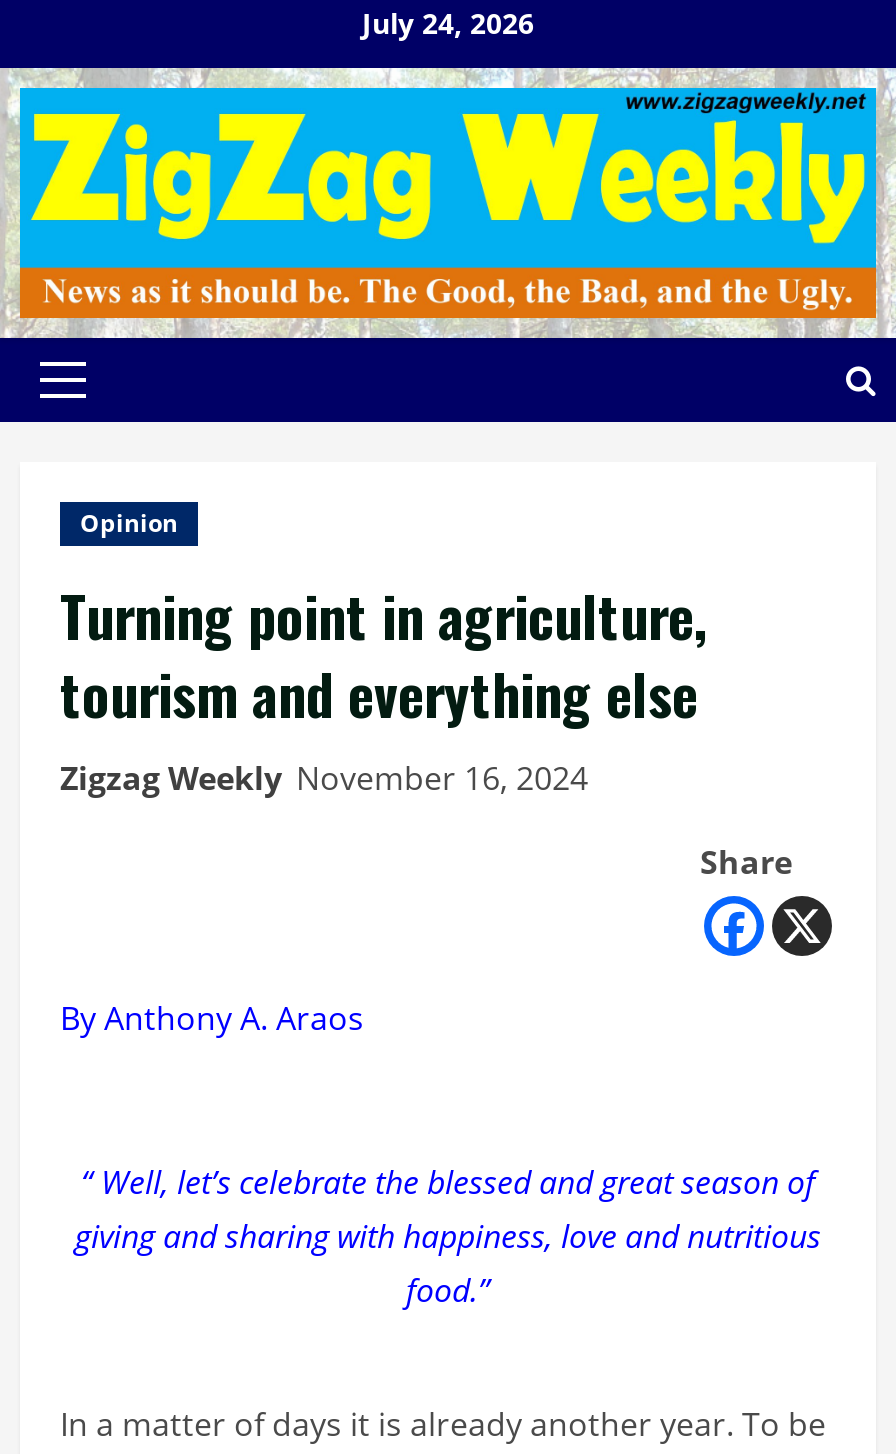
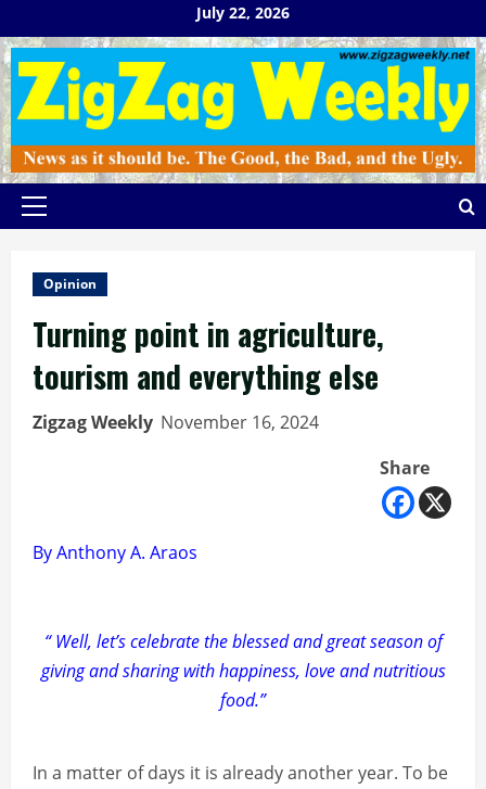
- July 24, 2026
+ July 22, 2026
